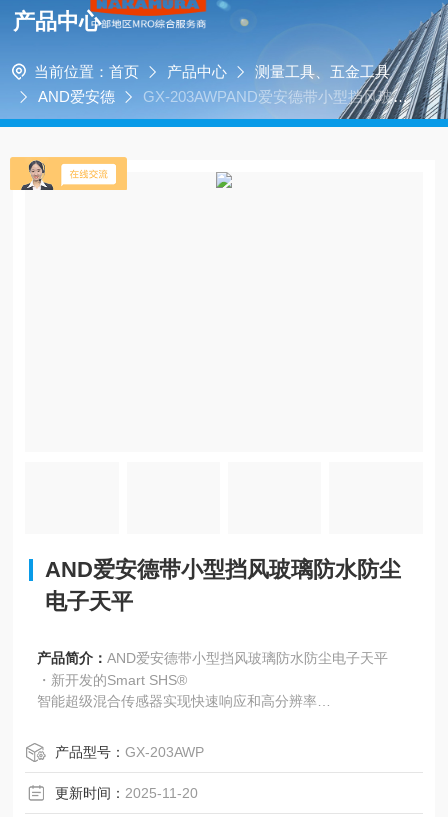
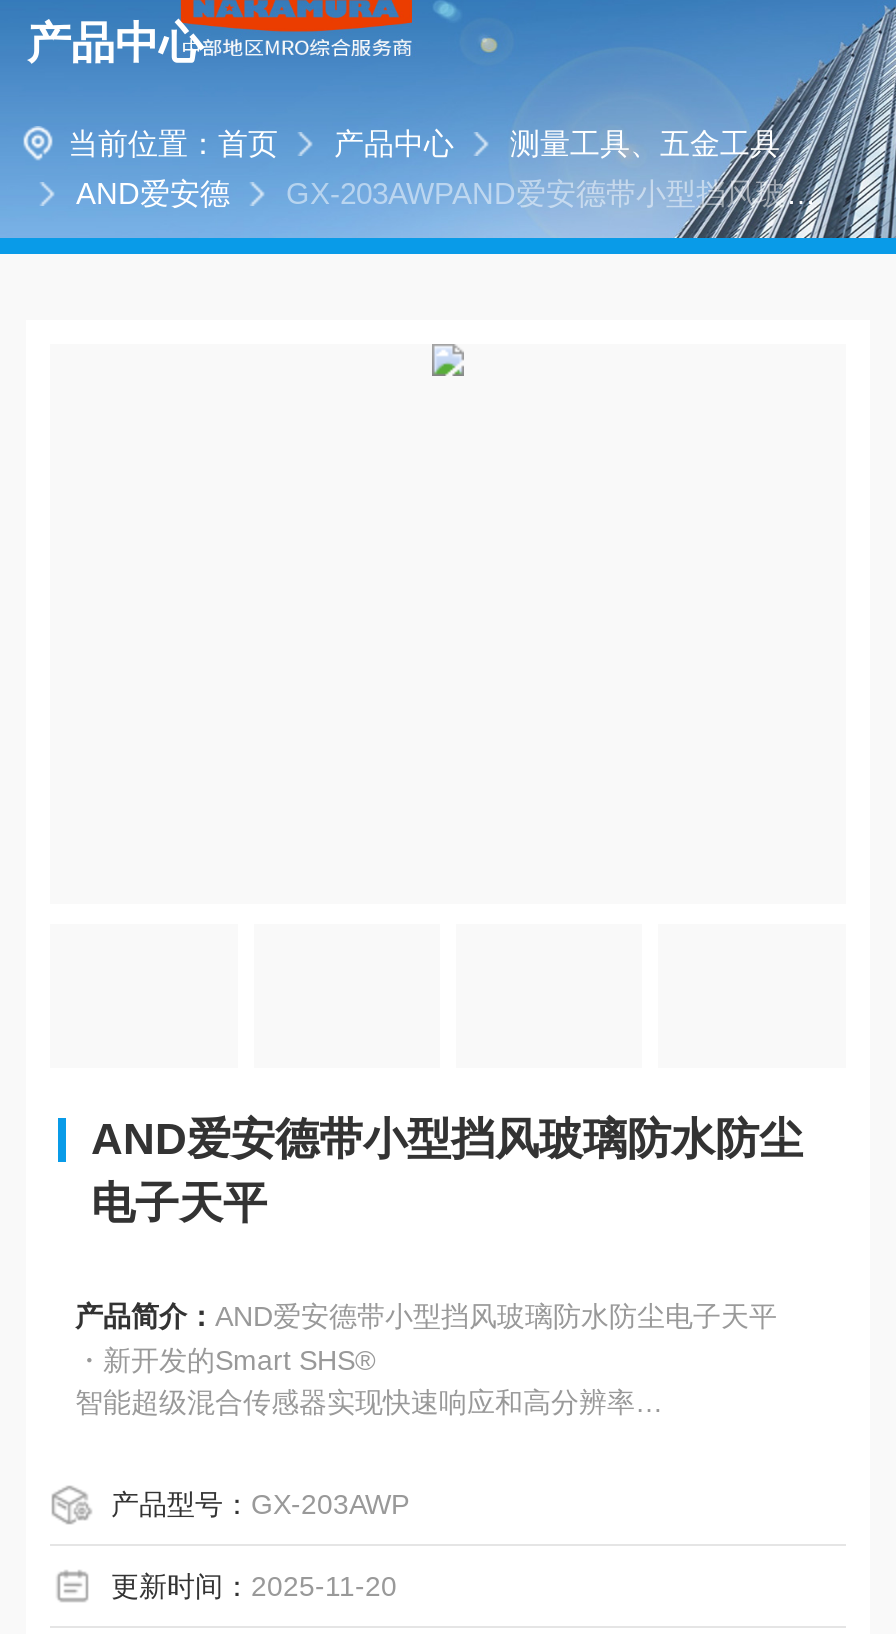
- [image]
